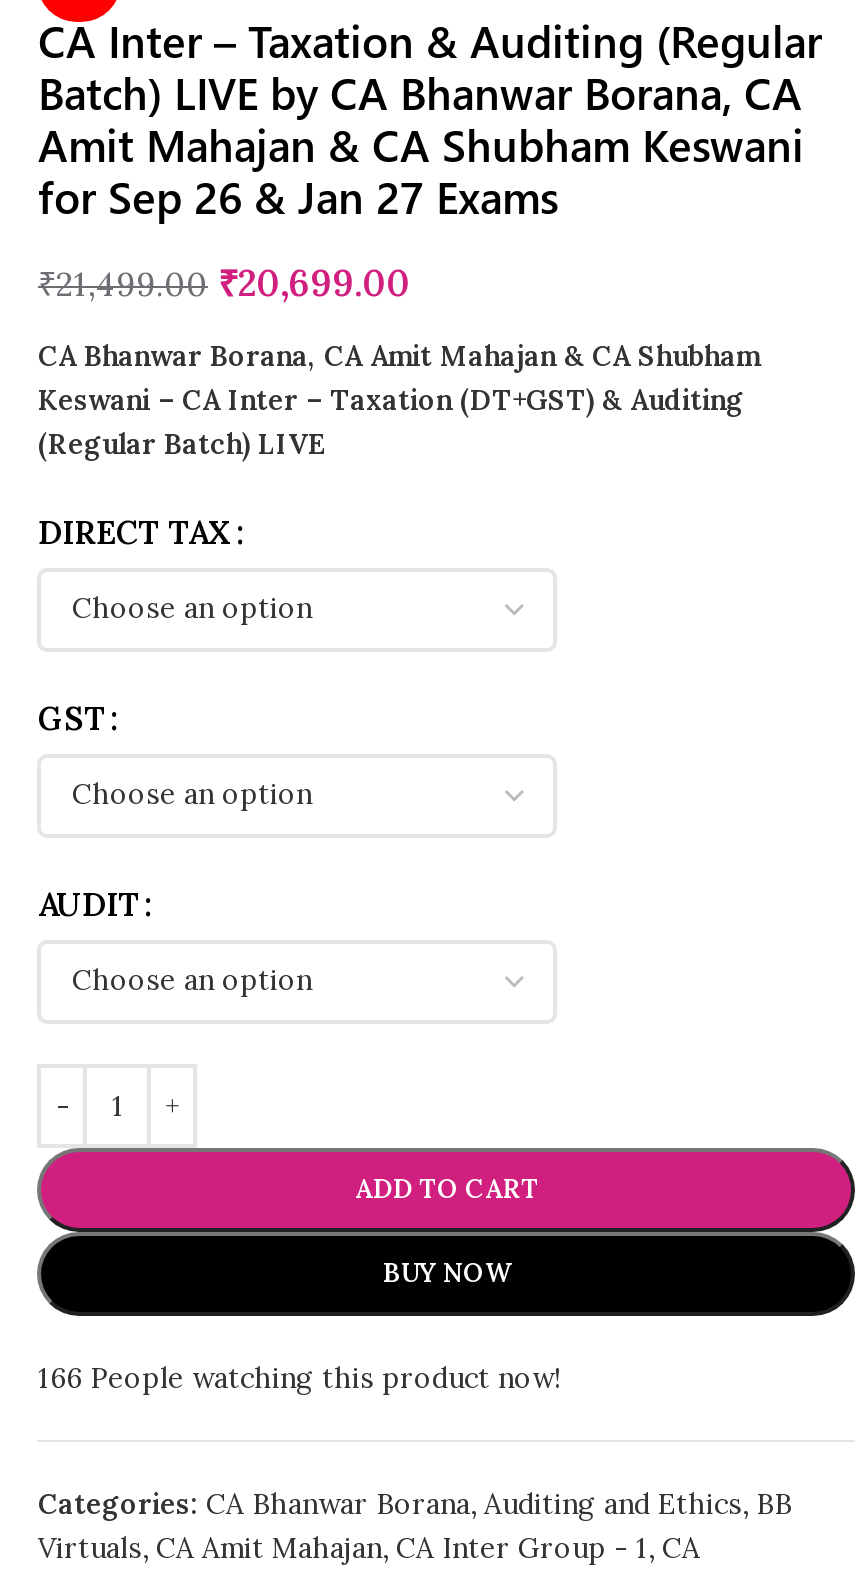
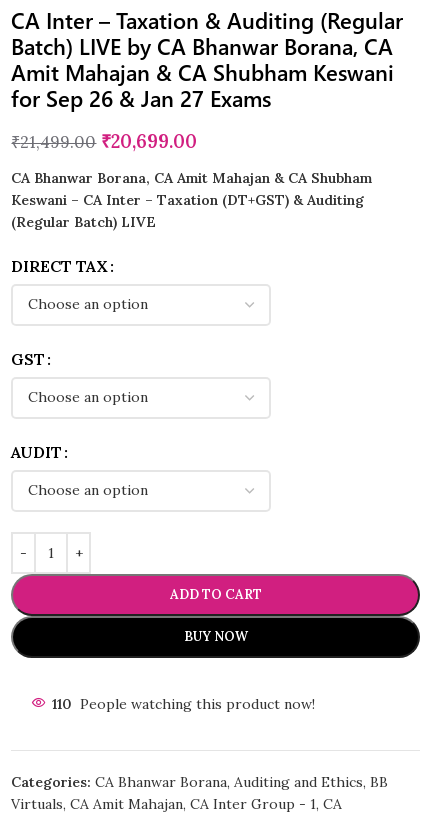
- 166 People watching this product now!
+ 110 People watching this product now!
